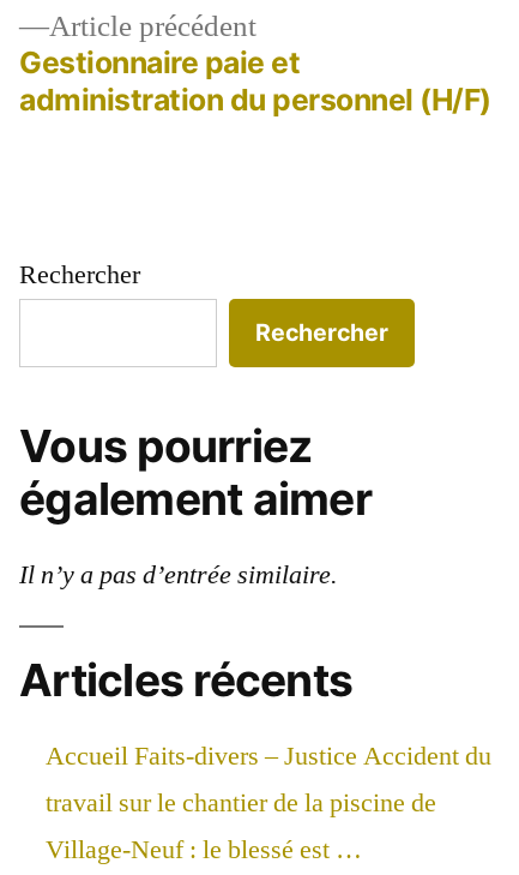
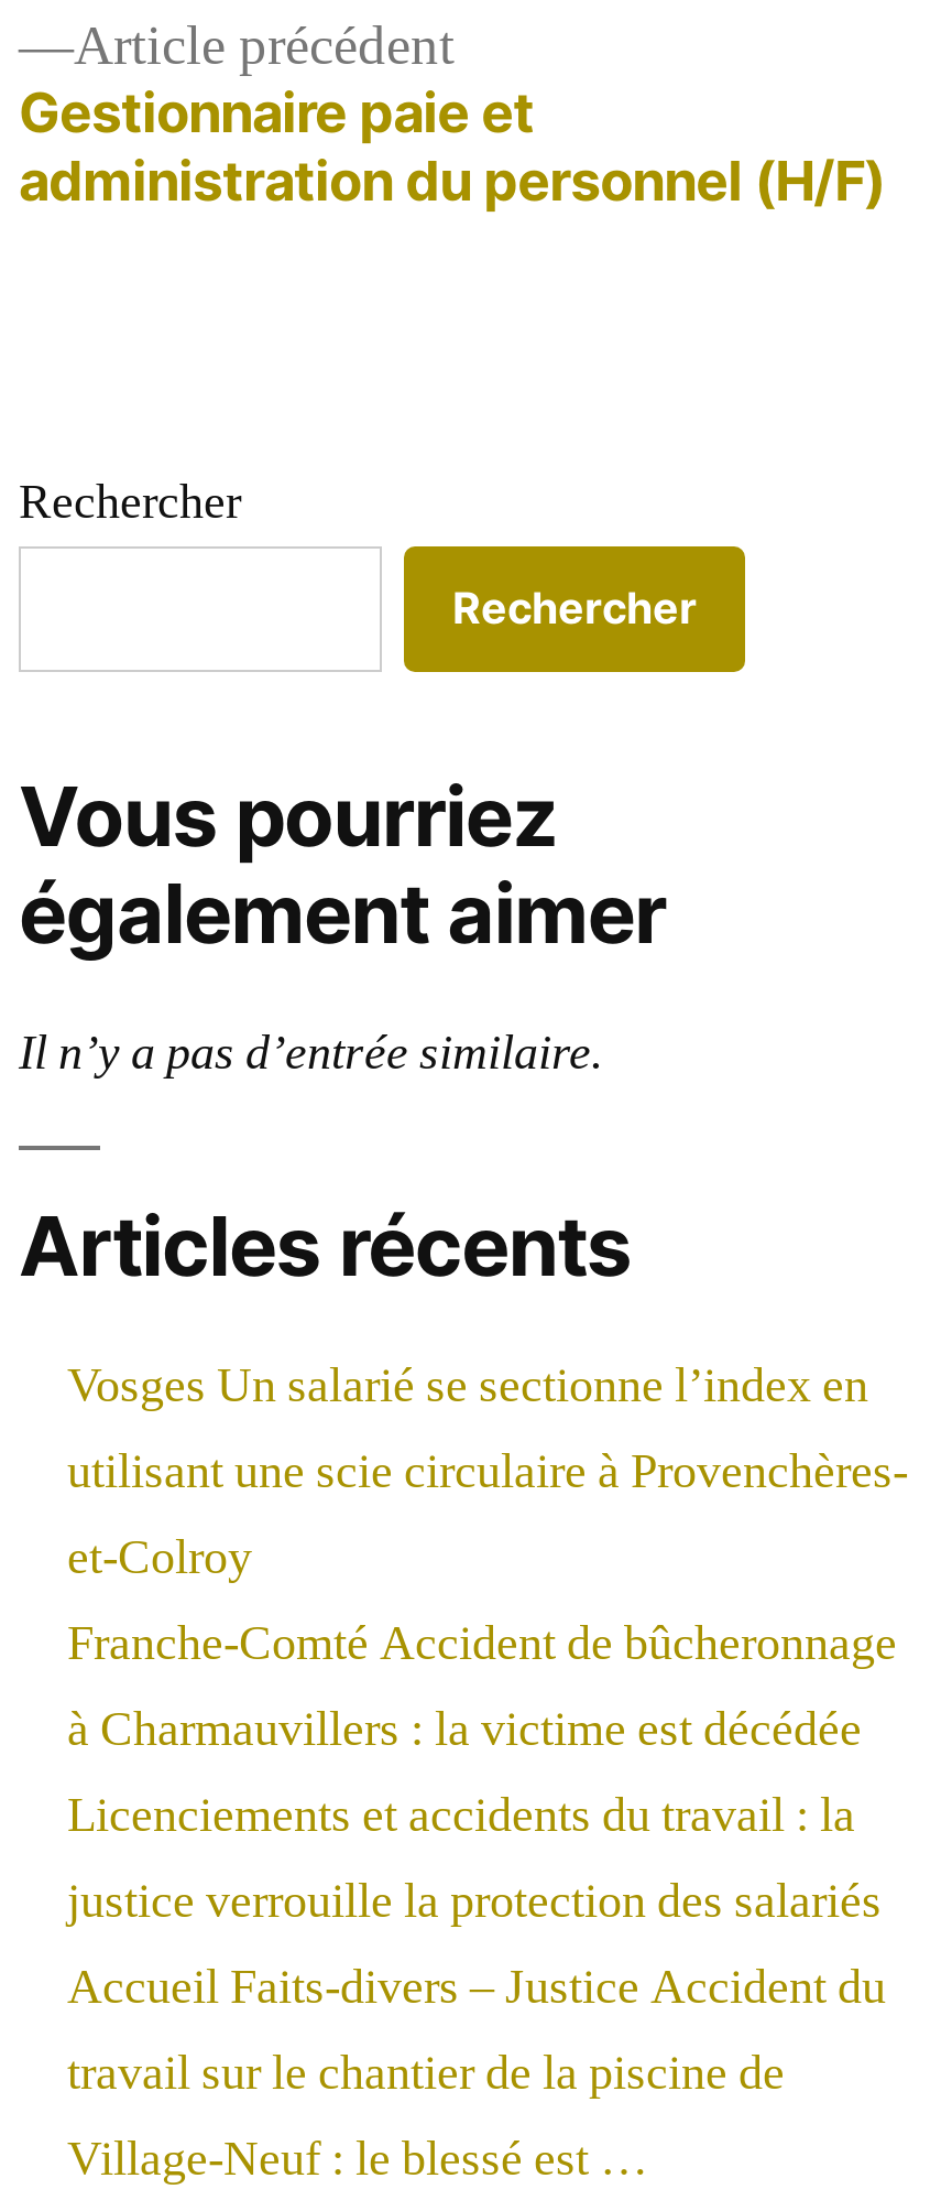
+ Vosges Un salarié se sectionne l’index en
+ utilisant une scie circulaire à Provenchères-
+ et-Colroy
+ Franche-Comté Accident de bûcheronnage
+ à Charmauvillers : la victime est décédée
+ Licenciements et accidents du travail : la
+ justice verrouille la protection des salariés
